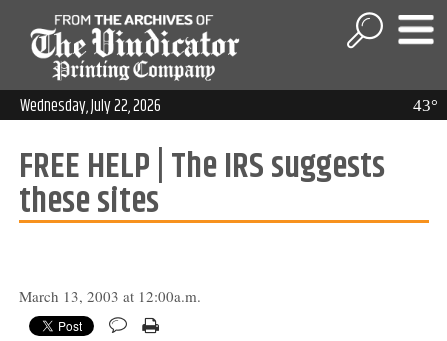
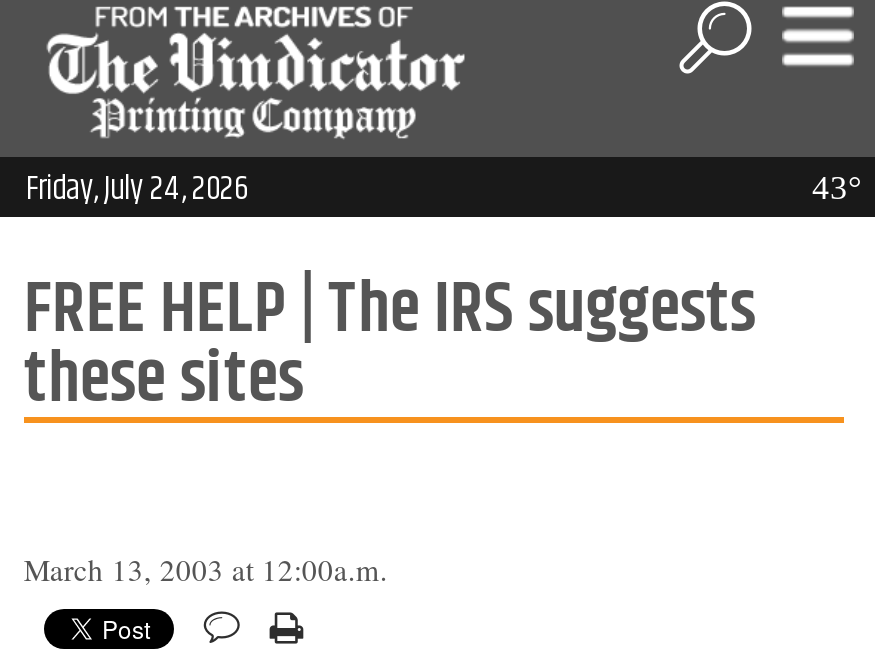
- Wednesday, July 22, 2026
+ Friday, July 24, 2026
